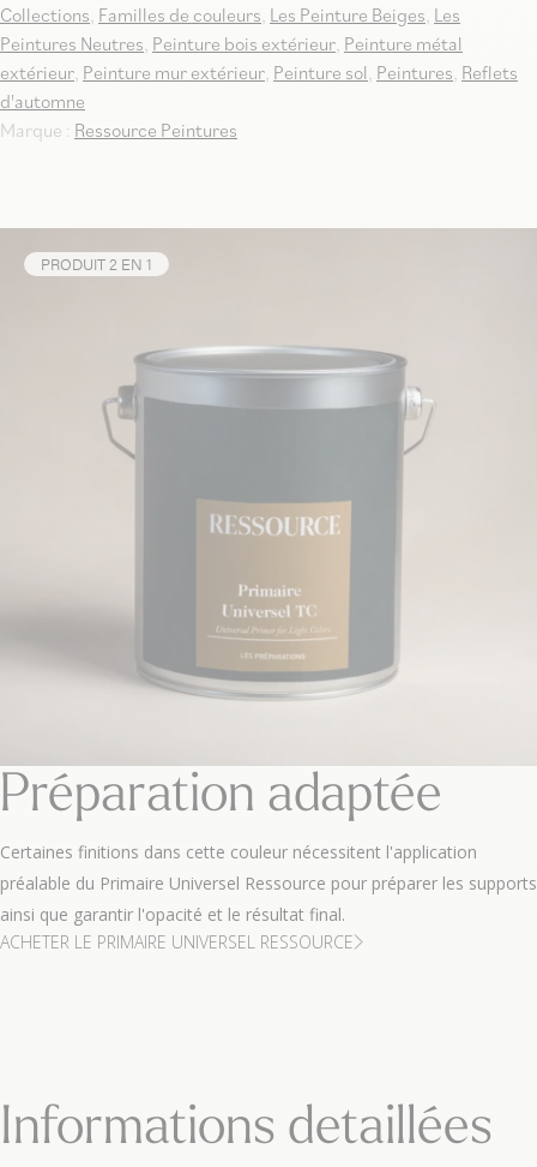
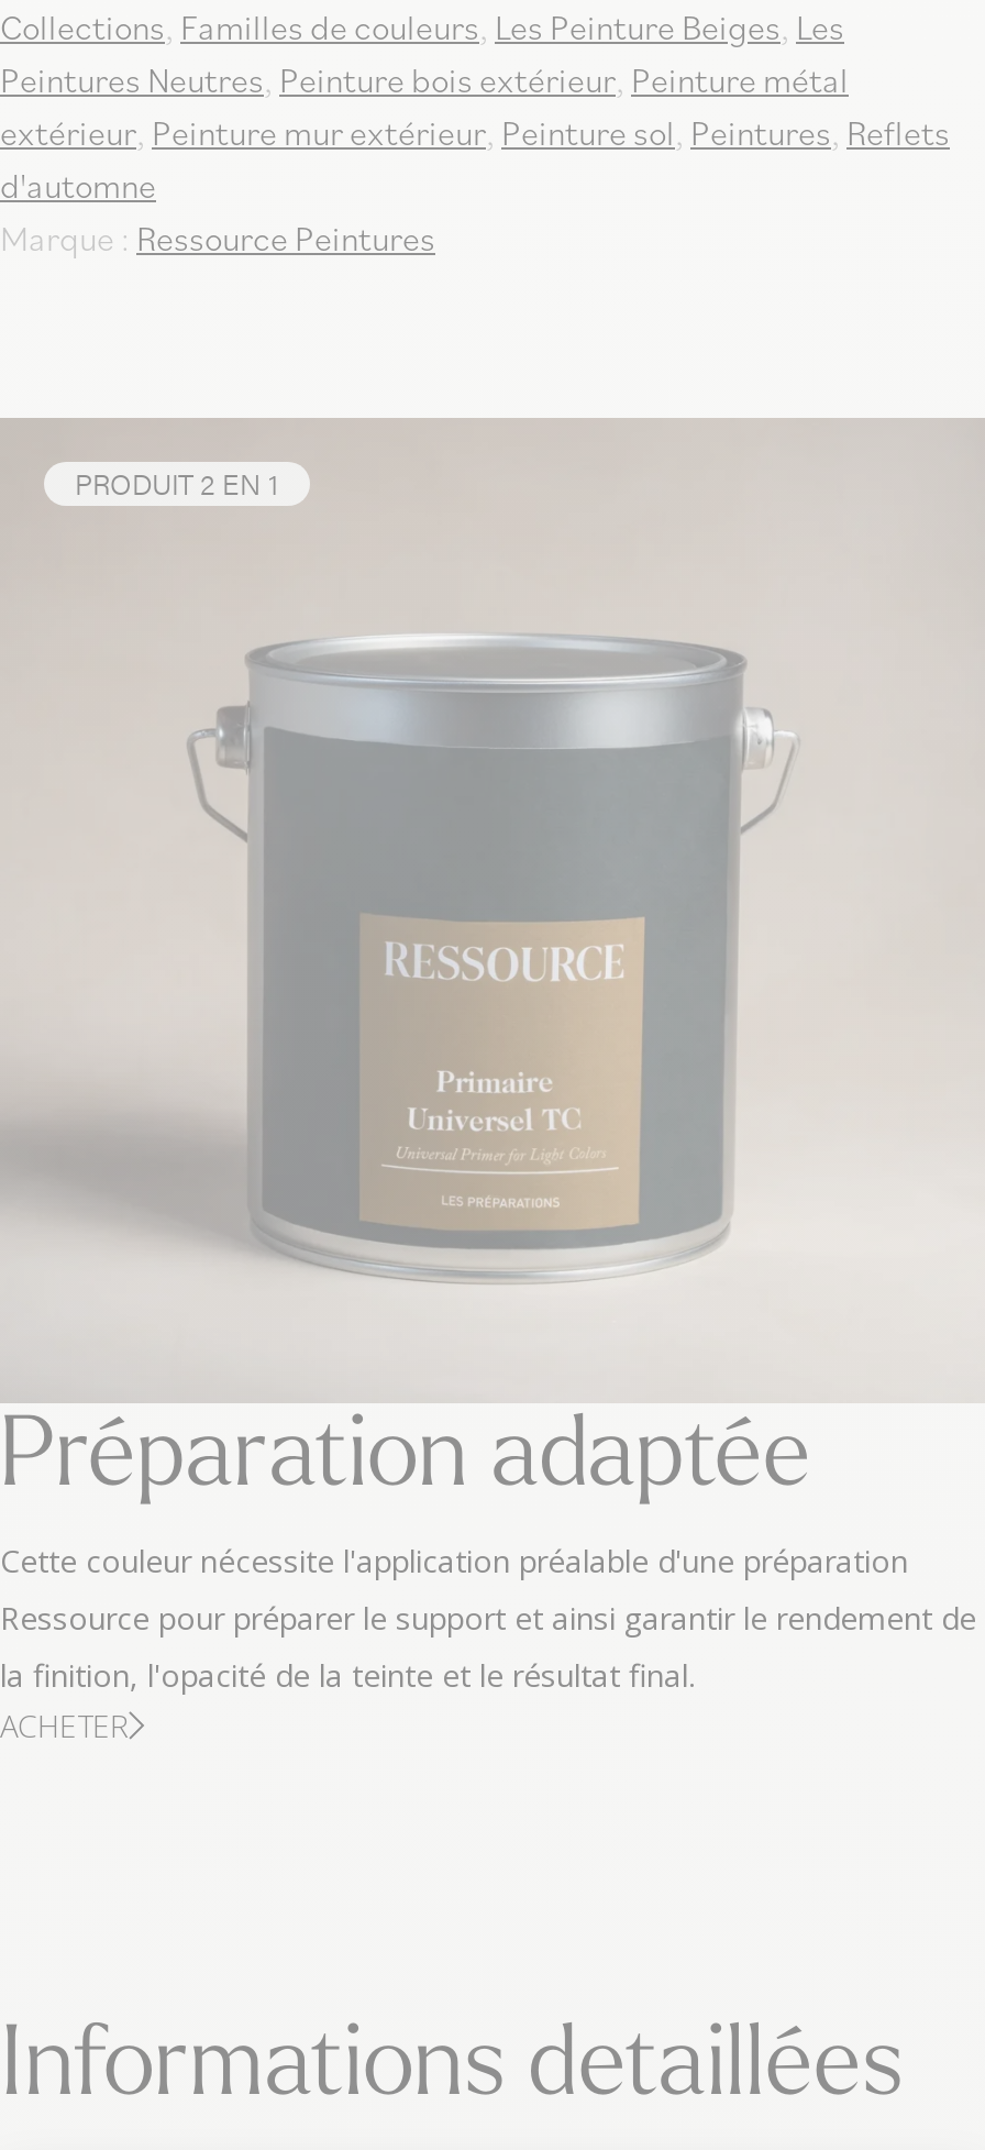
- Certaines finitions dans cette couleur nécessitent l'application
- préalable du Primaire Universel Ressource pour préparer les supports
- ainsi que garantir l'opacité et le résultat final.
- ACHETER LE PRIMAIRE UNIVERSEL RESSOURCE
+ Cette couleur nécessite l'application préalable d'une préparation
+ Ressource pour préparer le support et ainsi garantir le rendement de
+ la finition, l'opacité de la teinte et le résultat final.
+ ACHETER
